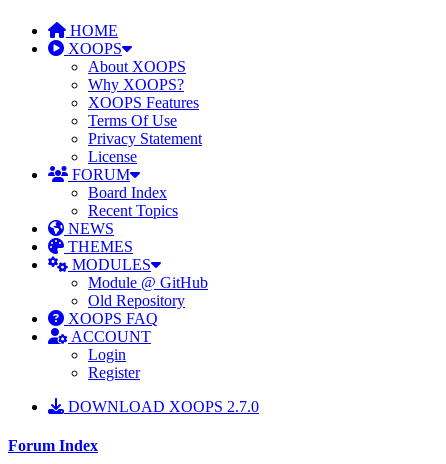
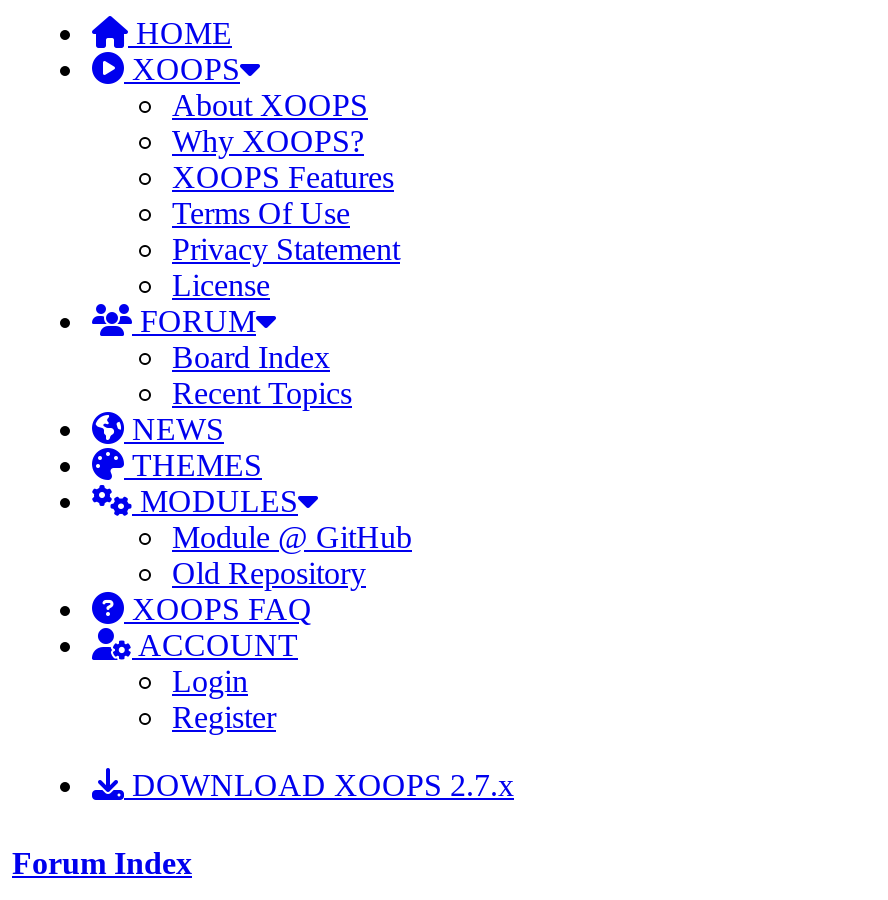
- DOWNLOAD XOOPS 2.7.0
+ DOWNLOAD XOOPS 2.7.x
